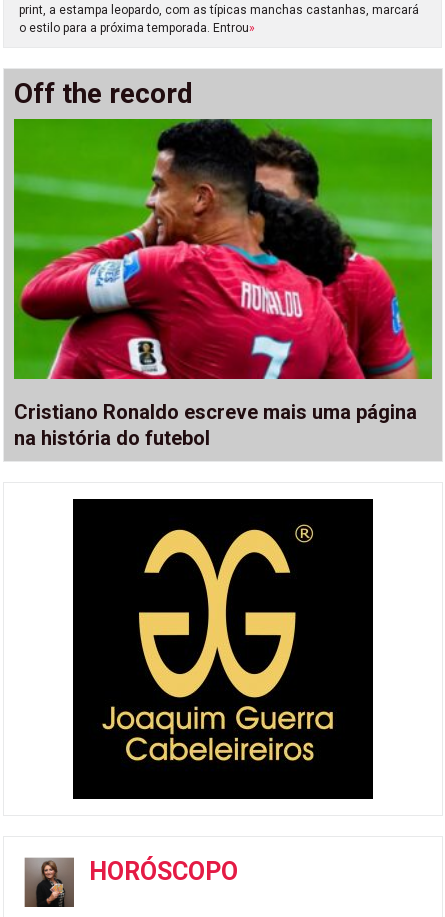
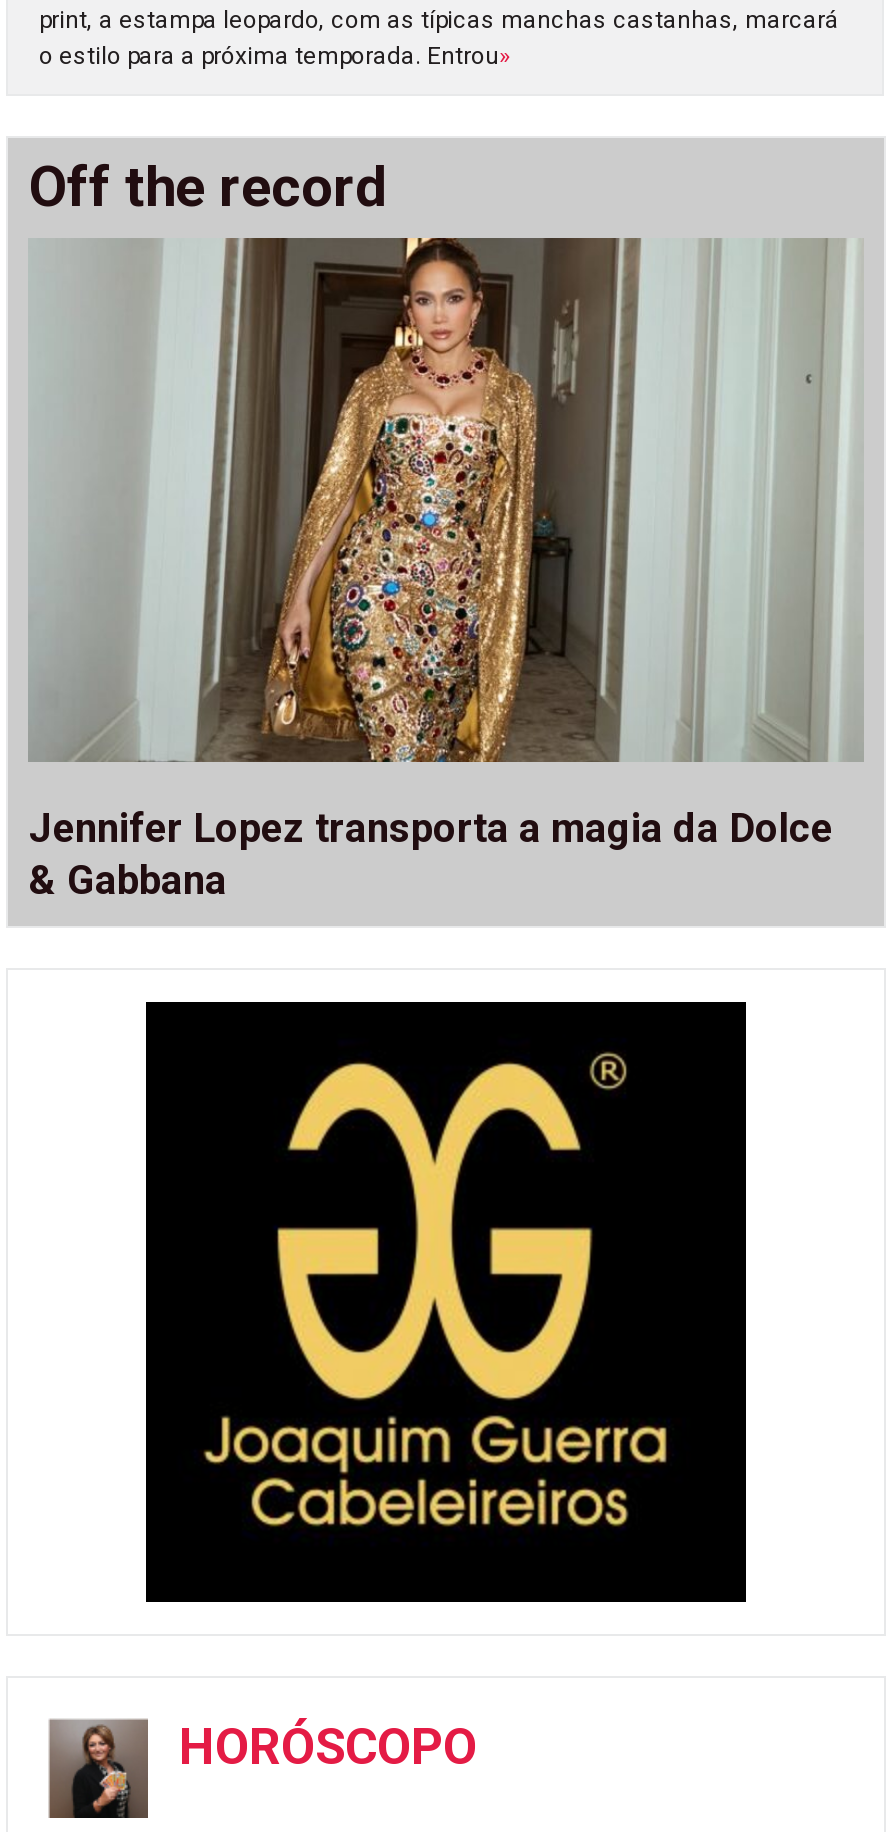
- [image]
- Cristiano Ronaldo escreve mais uma página
- na história do futebol
+ [image]
+ Jennifer Lopez transporta a magia da Dolce
+ & Gabbana
